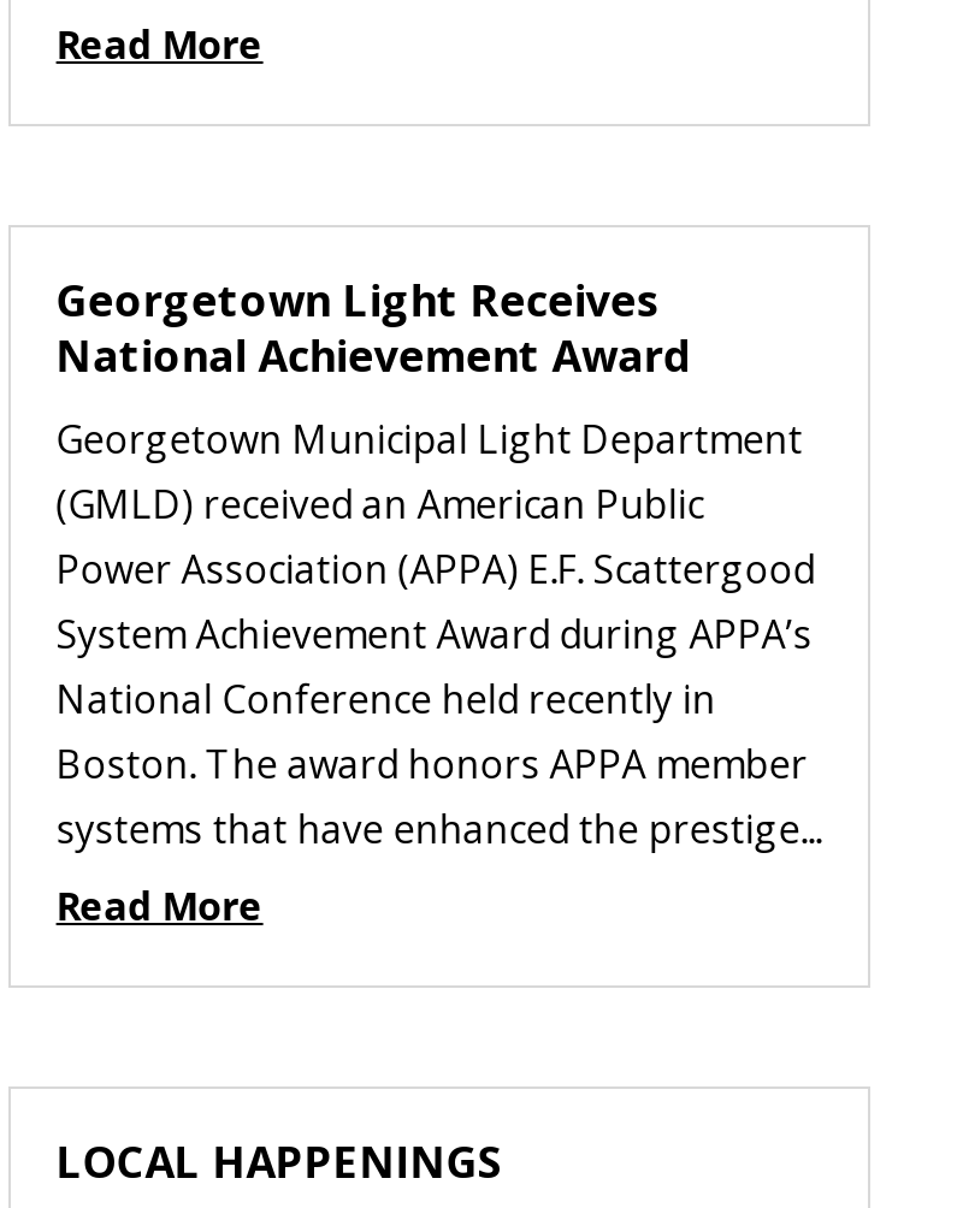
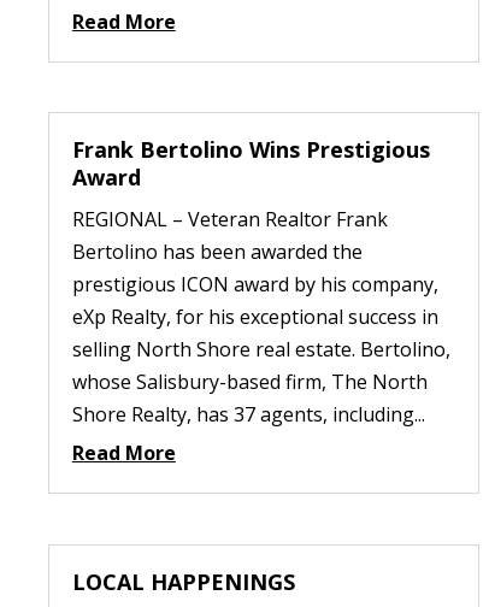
- Georgetown Light Receives
- National Achievement Award
+ Frank Bertolino Wins Prestigious
+ Award

- Georgetown Municipal Light Department
- (GMLD) received an American Public
- Power Association (APPA) E.F. Scattergood
- System Achievement Award during APPA’s
- National Conference held recently in
- Boston. The award honors APPA member
- systems that have enhanced the prestige...
+ REGIONAL – Veteran Realtor Frank
+ Bertolino has been awarded the
+ prestigious ICON award by his company,
+ eXp Realty, for his exceptional success in
+ selling North Shore real estate. Bertolino,
+ whose Salisbury-based firm, The North
+ Shore Realty, has 37 agents, including...
